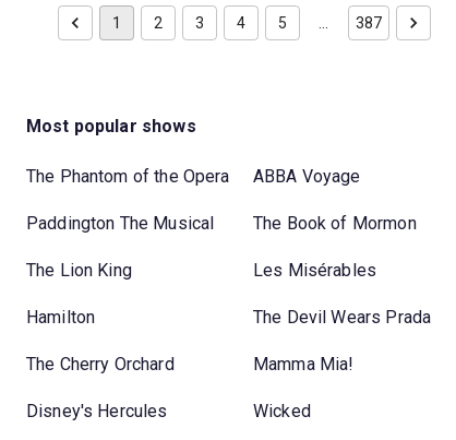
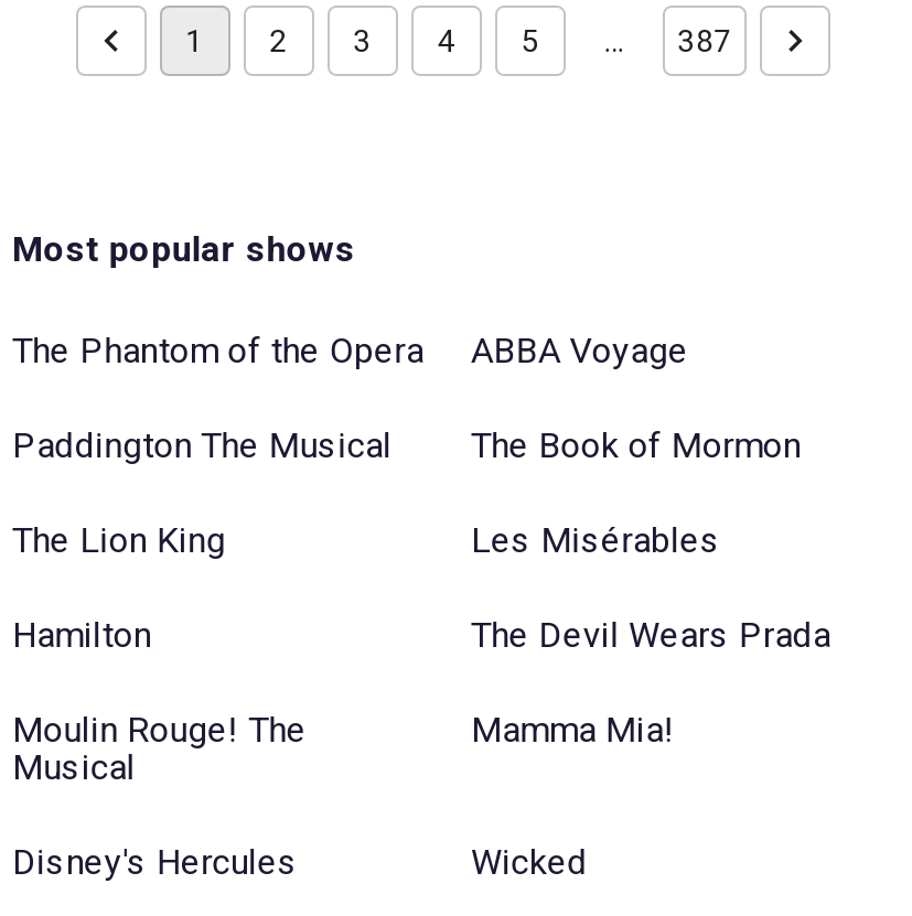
- The Cherry Orchard
+ Moulin Rouge! The
+ Musical
